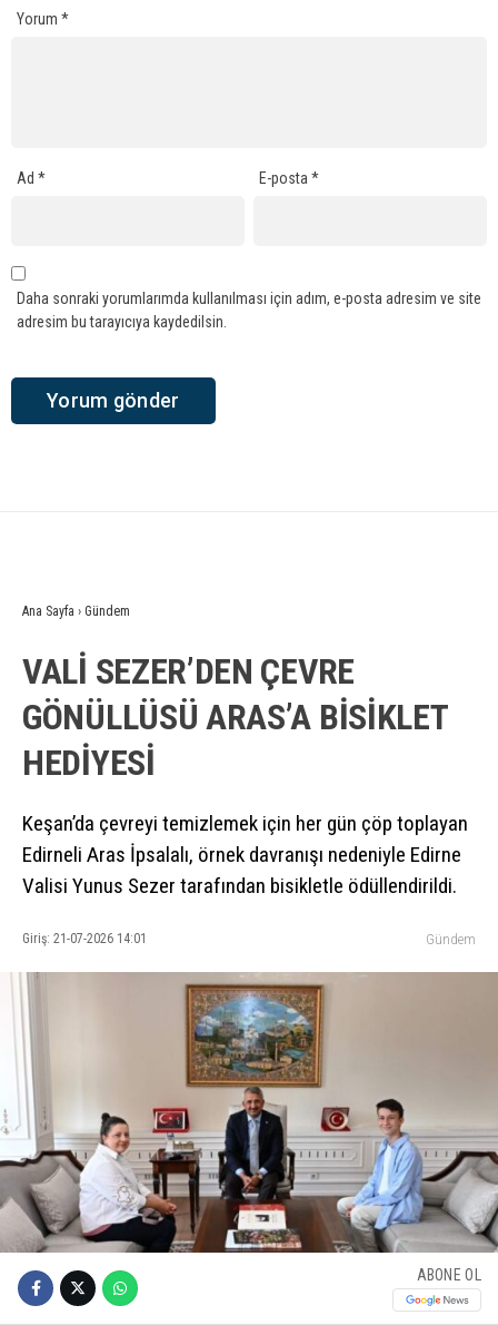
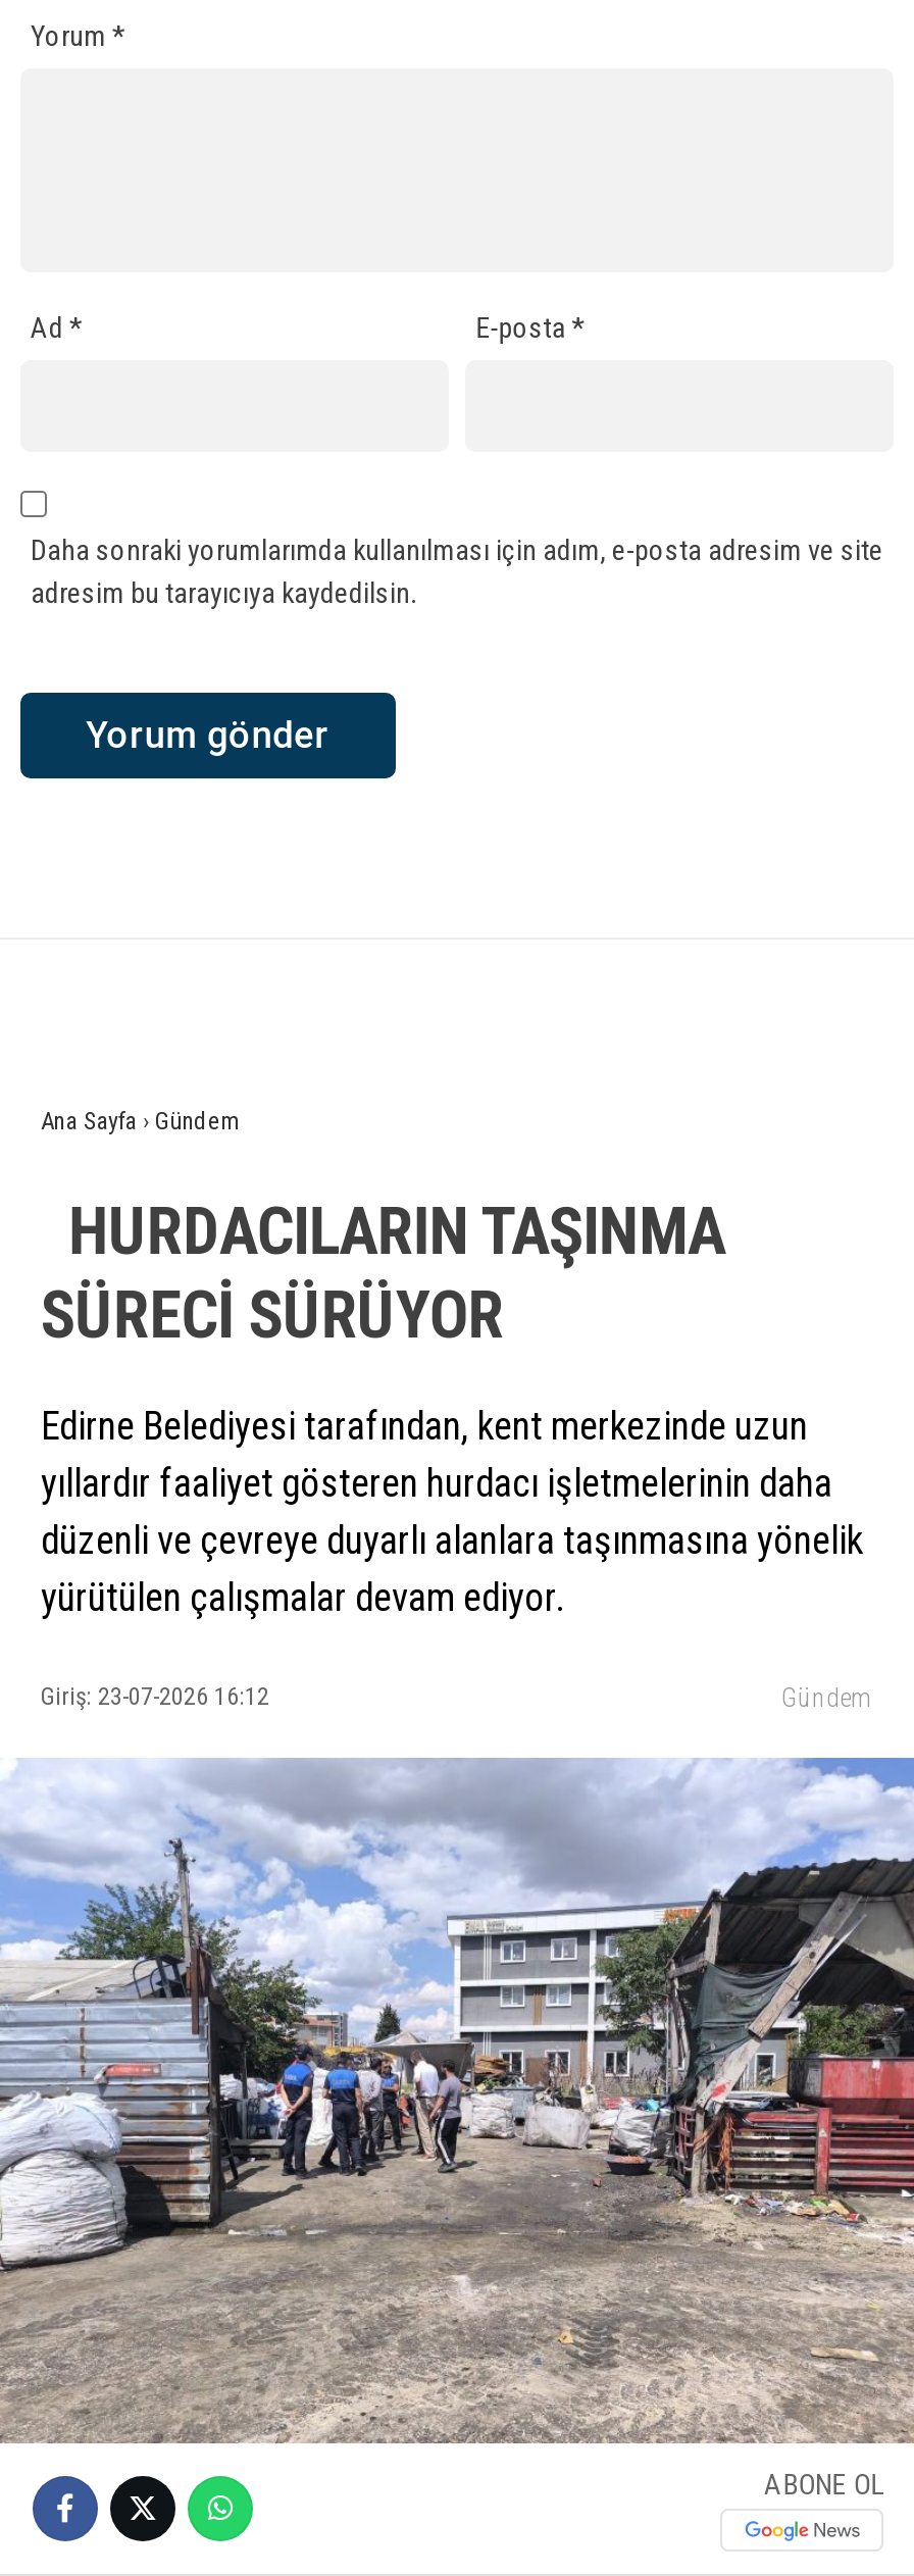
- VALİ SEZER’DEN ÇEVRE
- GÖNÜLLÜSÜ ARAS’A BİSİKLET
- HEDİYESİ
+ HURDACILARIN TAŞINMA
+ SÜRECİ SÜRÜYOR

- Keşan’da çevreyi temizlemek için her gün çöp toplayan
- Edirneli Aras İpsalalı, örnek davranışı nedeniyle Edirne
- Valisi Yunus Sezer tarafından bisikletle ödüllendirildi.
+ Edirne Belediyesi tarafından, kent merkezinde uzun
+ yıllardır faaliyet gösteren hurdacı işletmelerinin daha
+ düzenli ve çevreye duyarlı alanlara taşınmasına yönelik
+ yürütülen çalışmalar devam ediyor.

- Giriş: 21-07-2026 14:01
+ Giriş: 23-07-2026 16:12

- [image]
+ [image]
